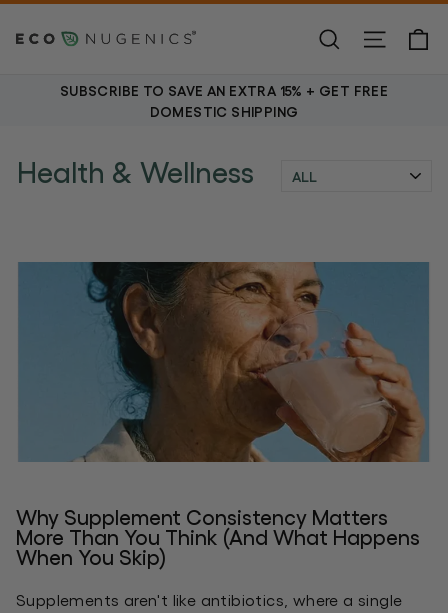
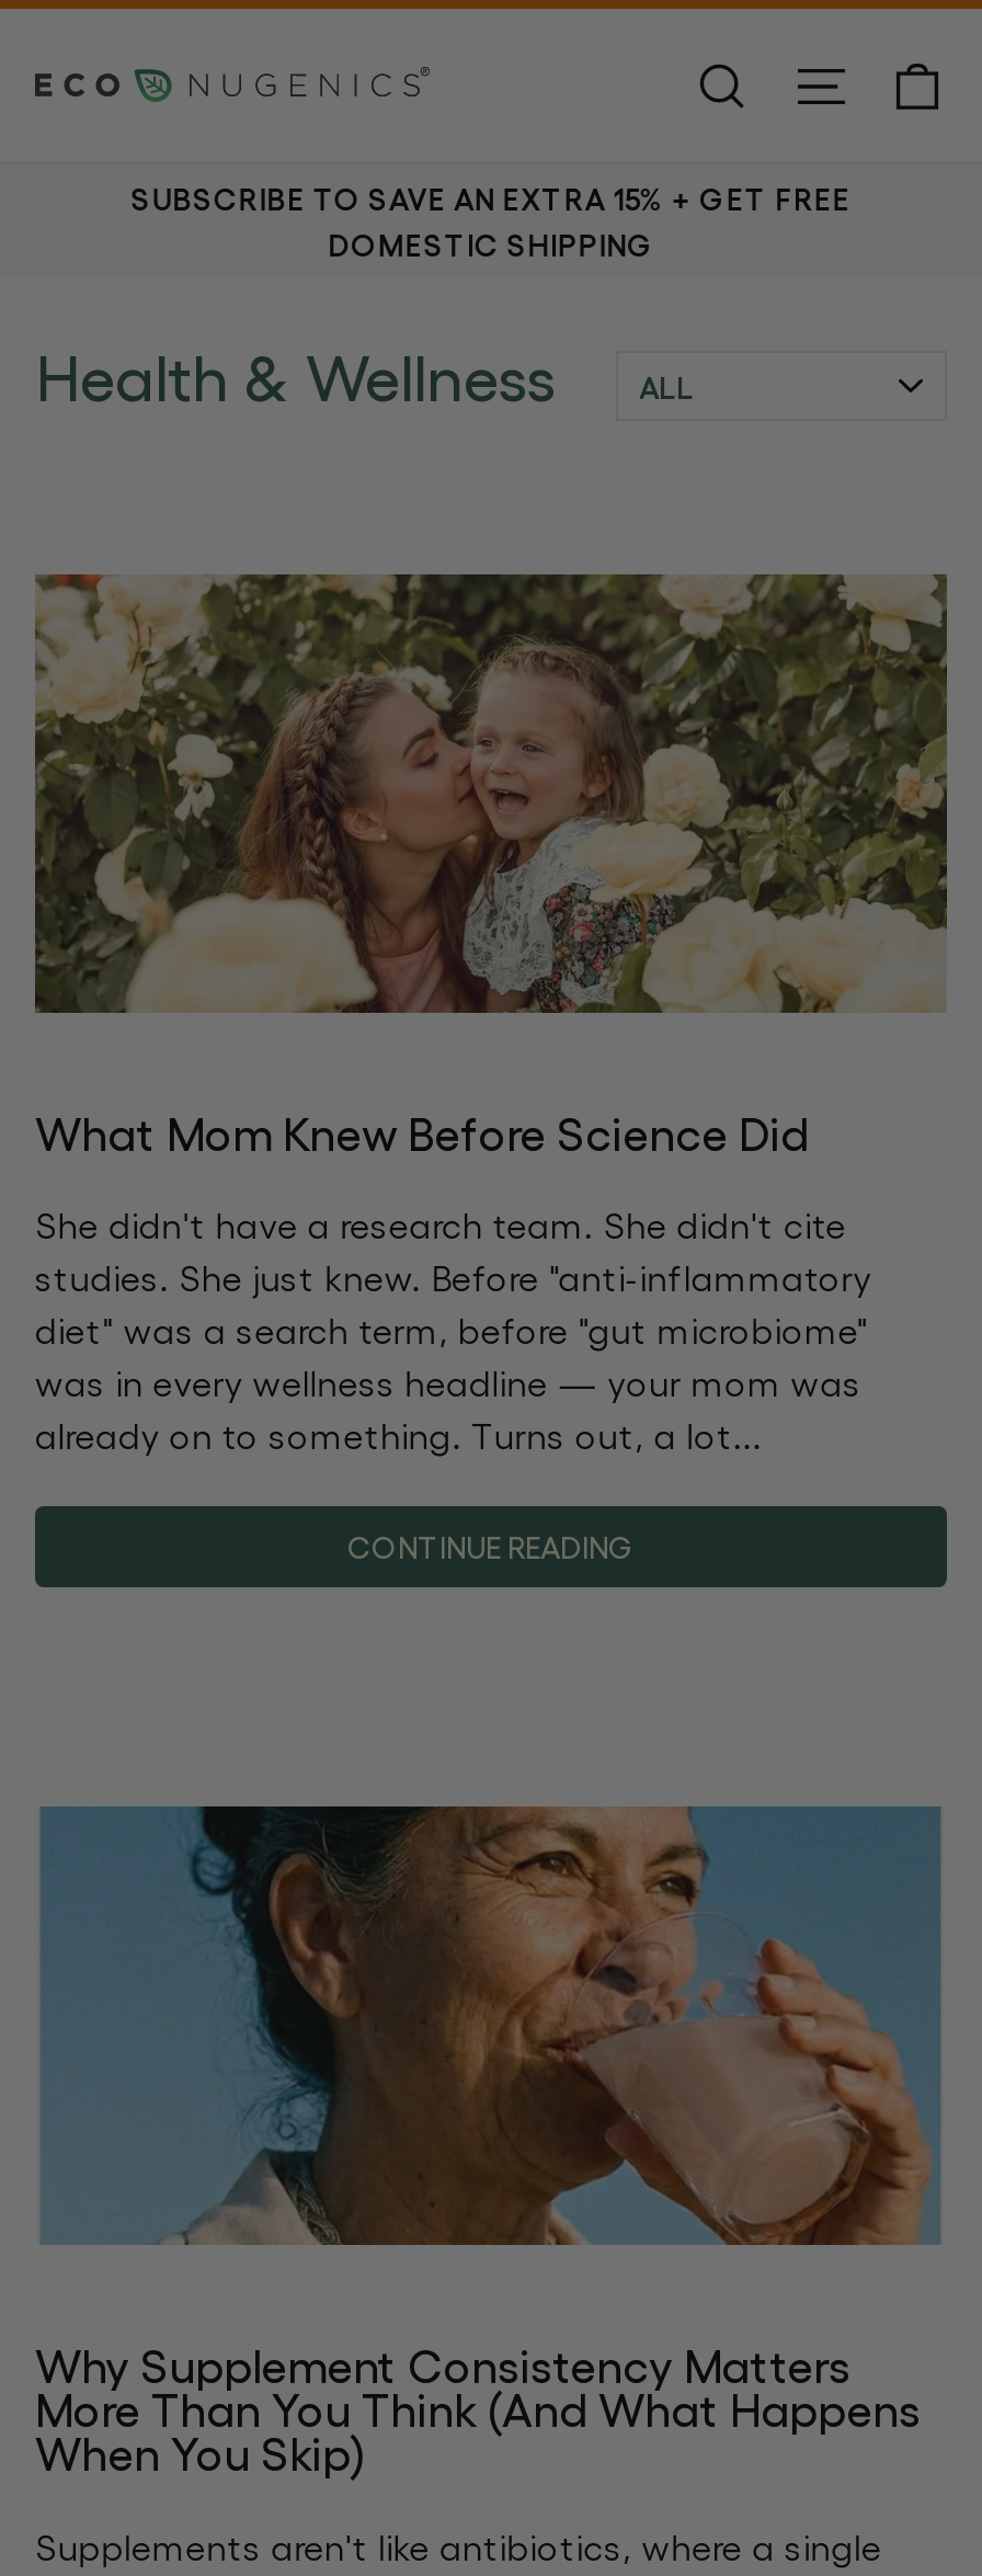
+ [image]

+ What Mom Knew Before Science Did
+ She didn't have a research team. She didn't cite
+ studies. She just knew. Before "anti-inflammatory
+ diet" was a search term, before "gut microbiome"
+ was in every wellness headline — your mom was
+ already on to something. Turns out, a lot...
+ CONTINUE READING
